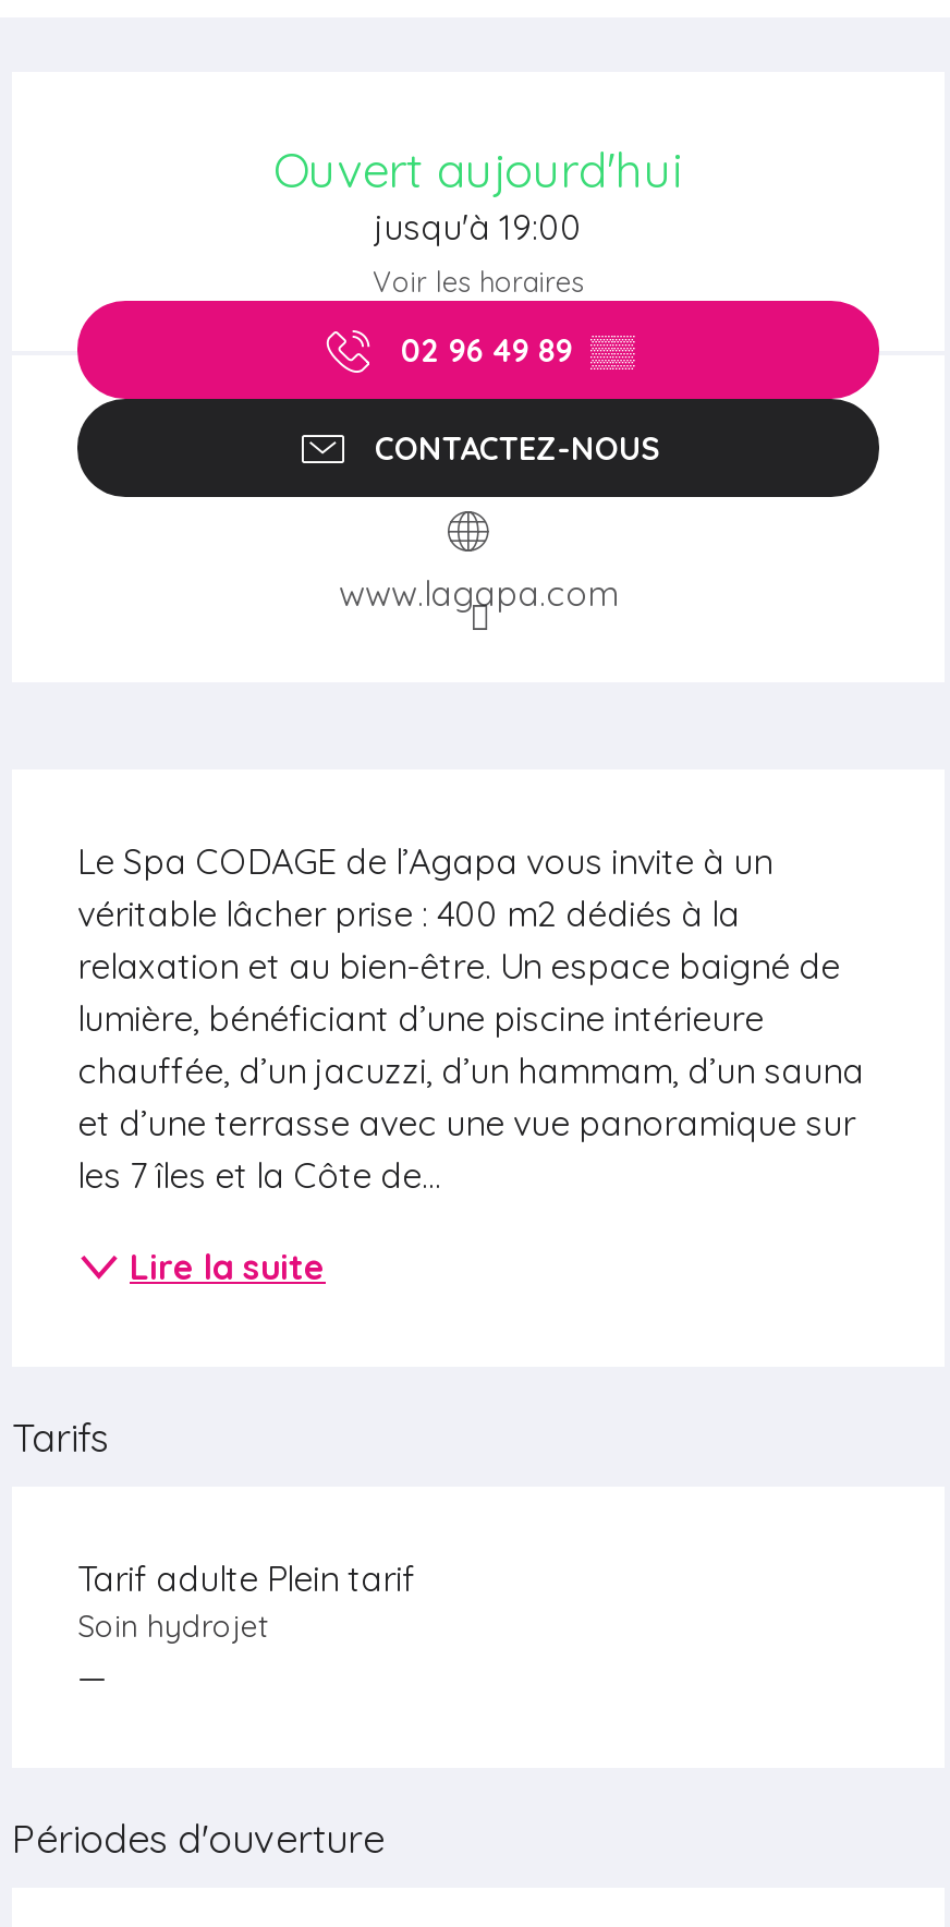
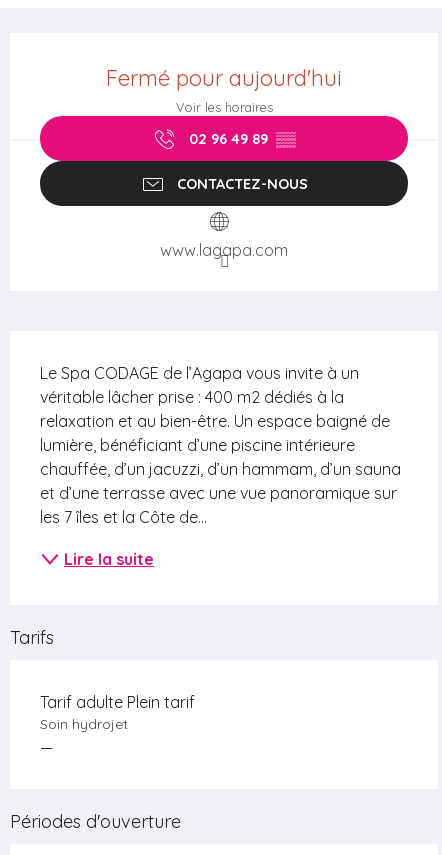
- Ouvert aujourd'hui
- jusqu'à 19:00
+ Fermé pour aujourd'hui
